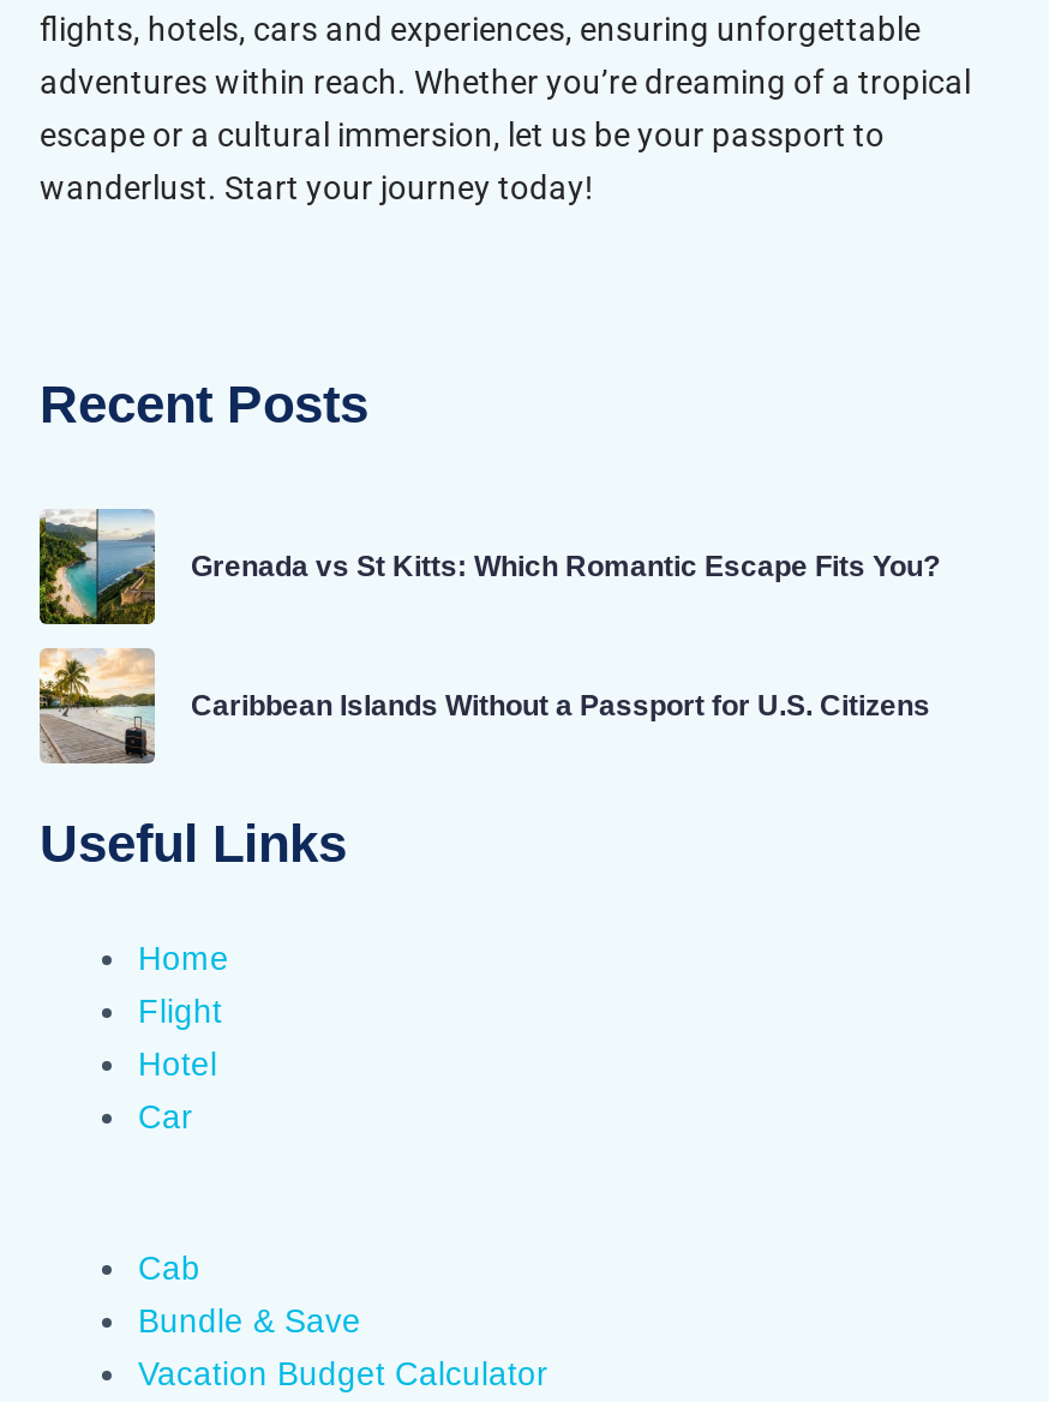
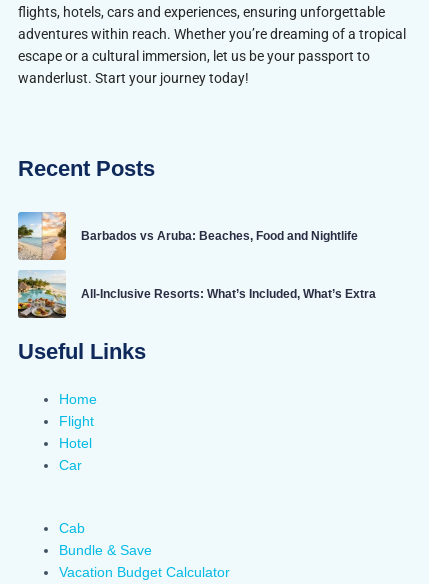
- [image]
- Grenada vs St Kitts: Which Romantic Escape Fits You?
+ [image]
+ Barbados vs Aruba: Beaches, Food and Nightlife

- [image]
- Caribbean Islands Without a Passport for U.S. Citizens
+ [image]
+ All-Inclusive Resorts: What’s Included, What’s Extra
